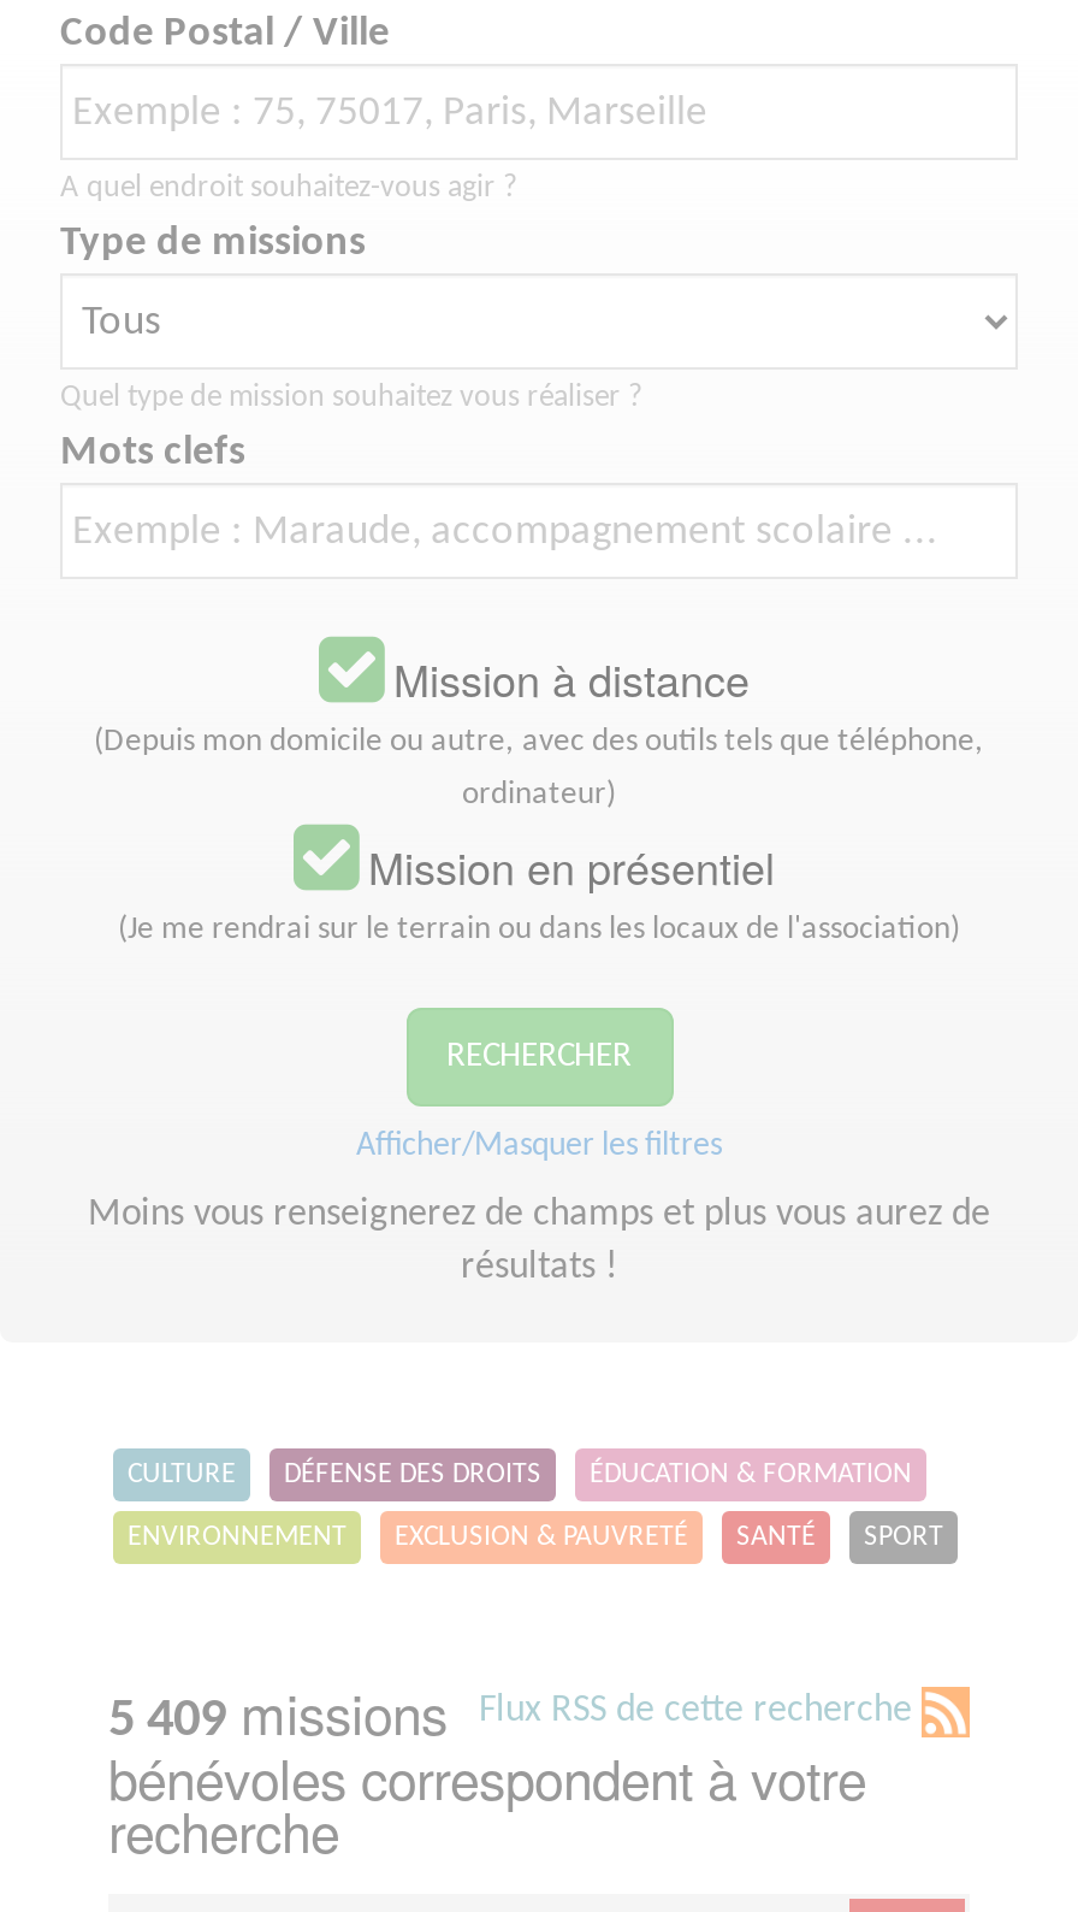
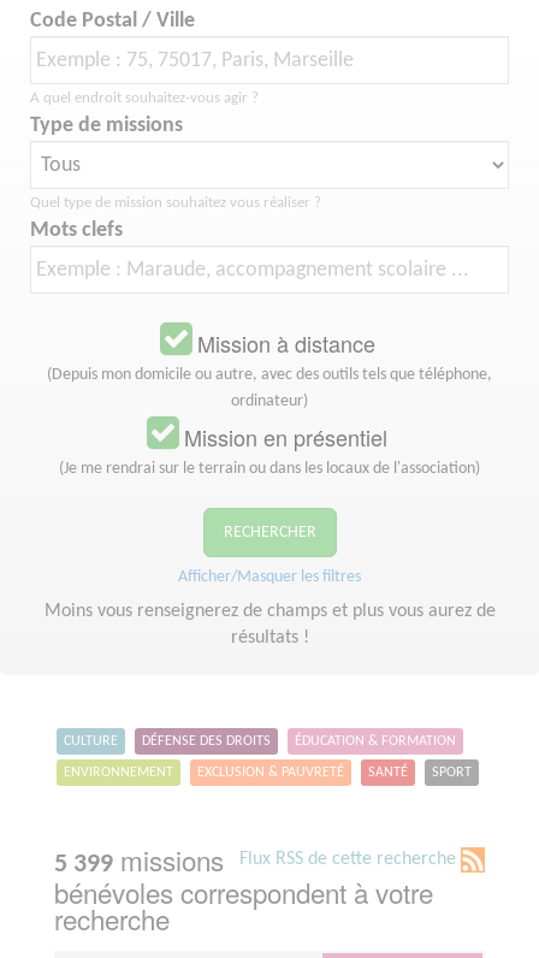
- 5 409 missions Flux RSS de cette recherche
+ 5 399 missions Flux RSS de cette recherche
